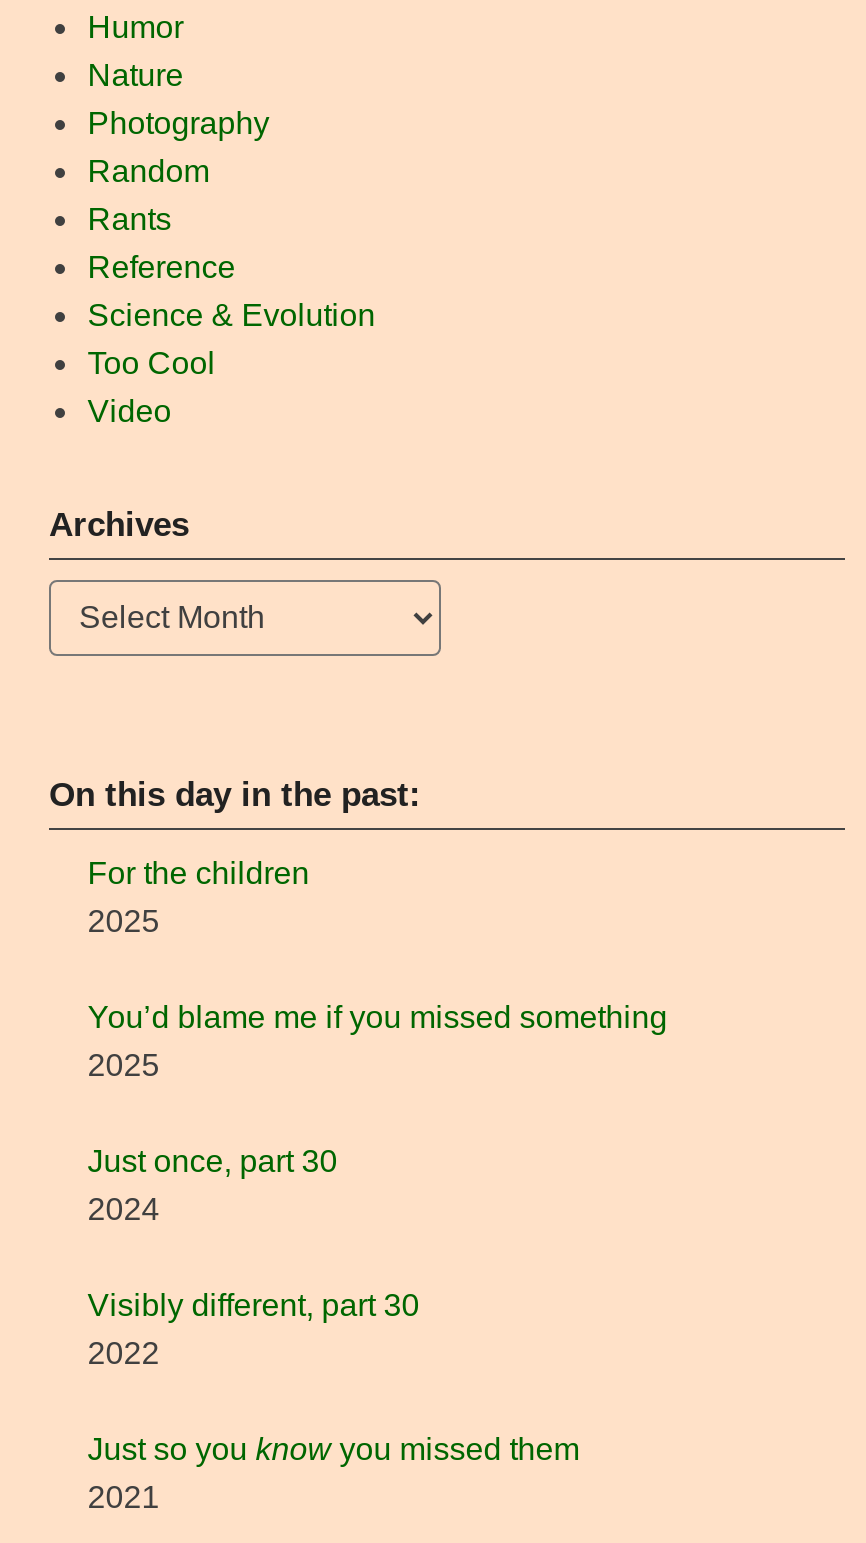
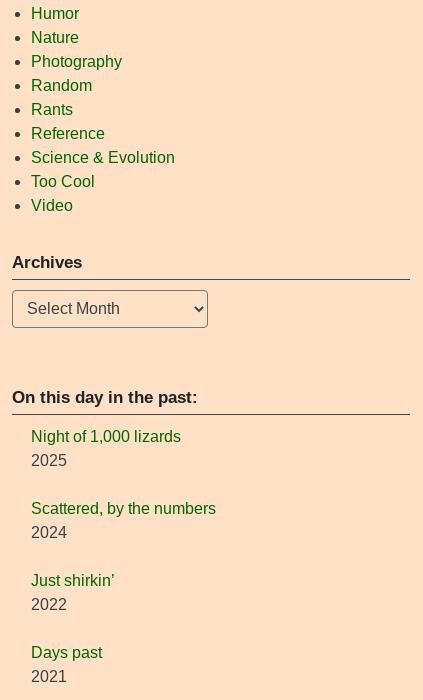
- For the children
+ Night of 1,000 lizards

- You’d blame me if you missed something
- 2025
- Just once, part 30
+ Scattered, by the numbers

- Visibly different, part 30
+ Just shirkin’

- Just so you know you missed them
+ Days past
